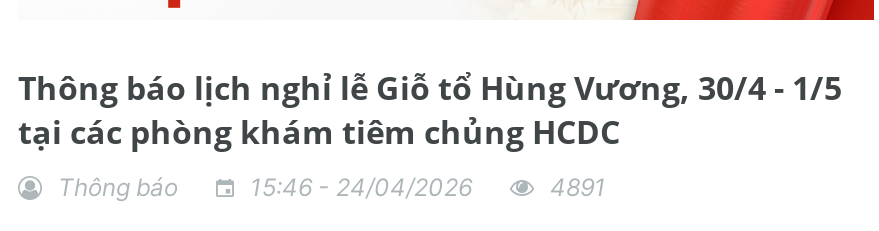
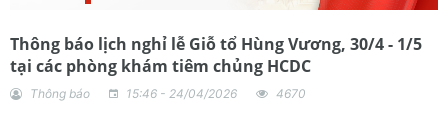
- 4891
+ 4670
